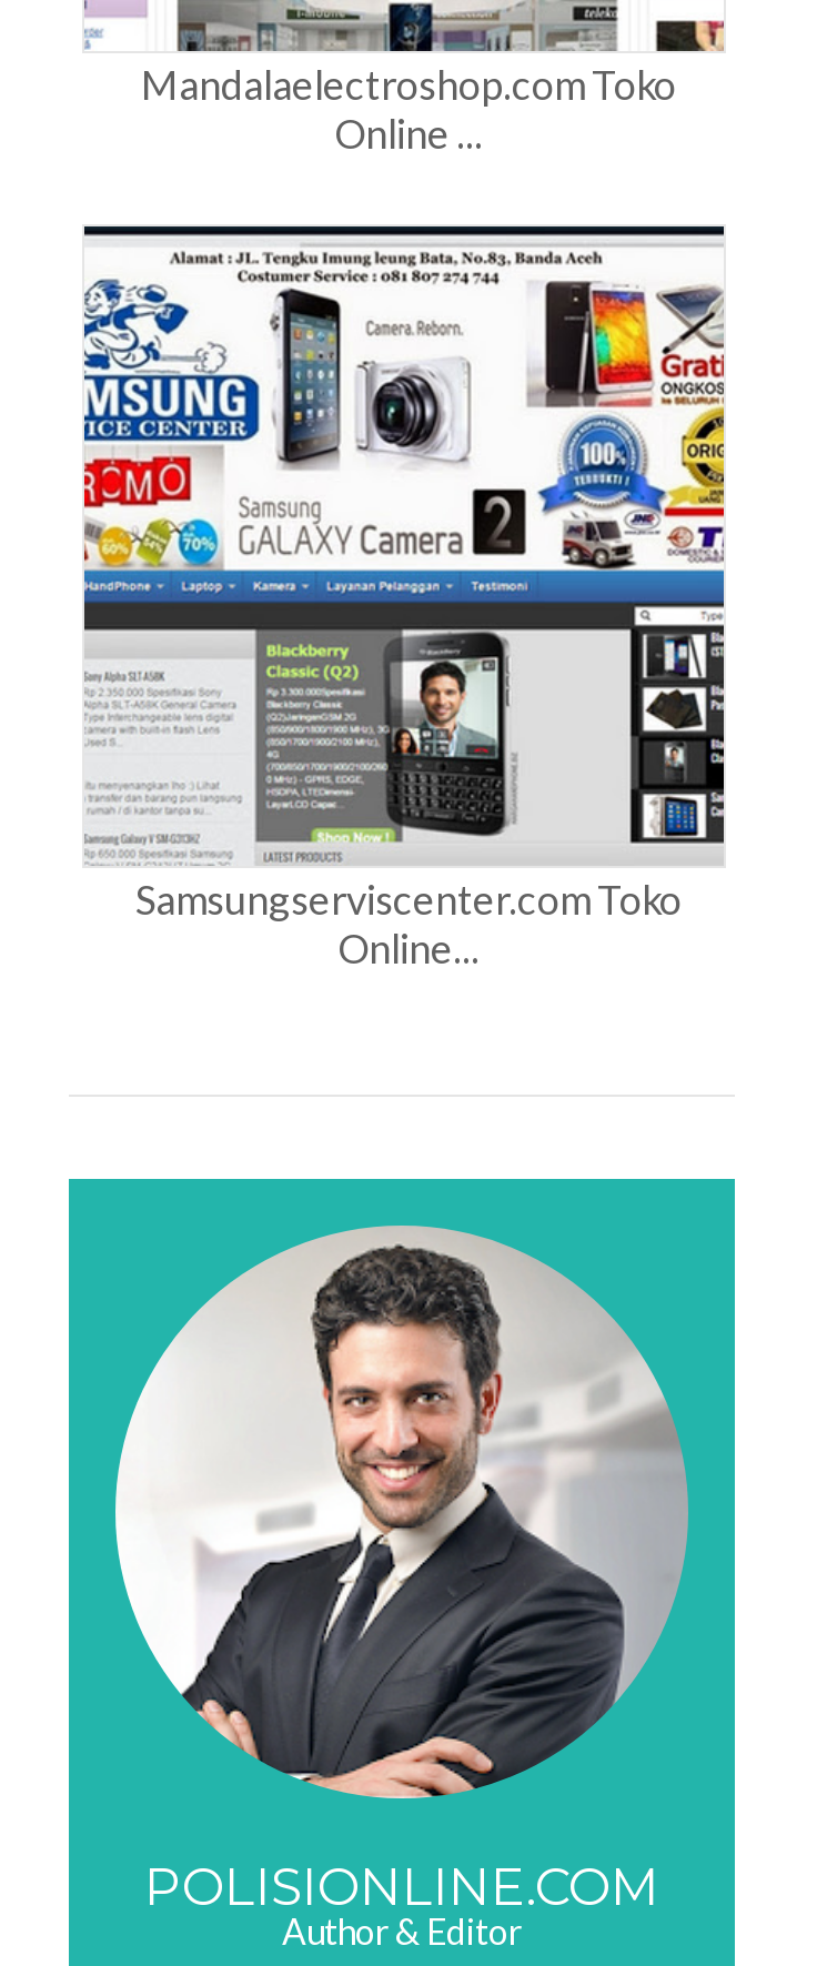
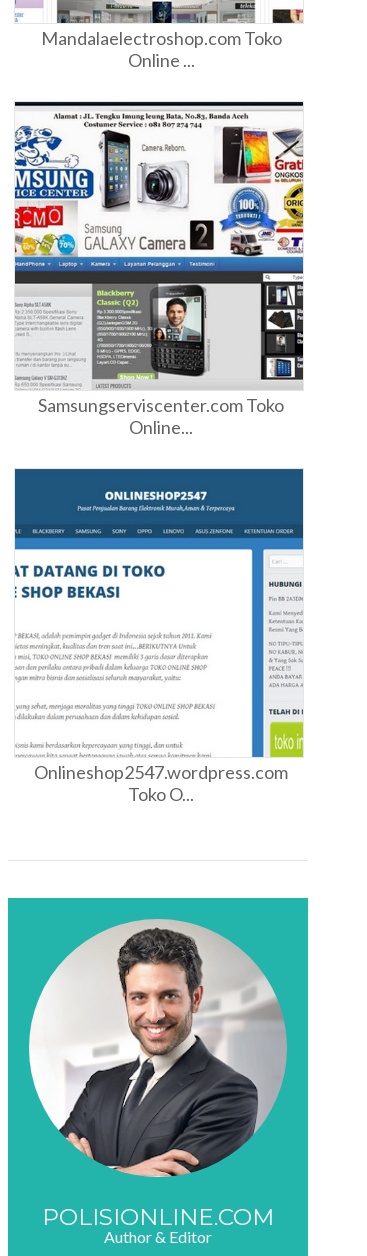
+ [image]
+ Onlineshop2547.wordpress.com
+ Toko O...
